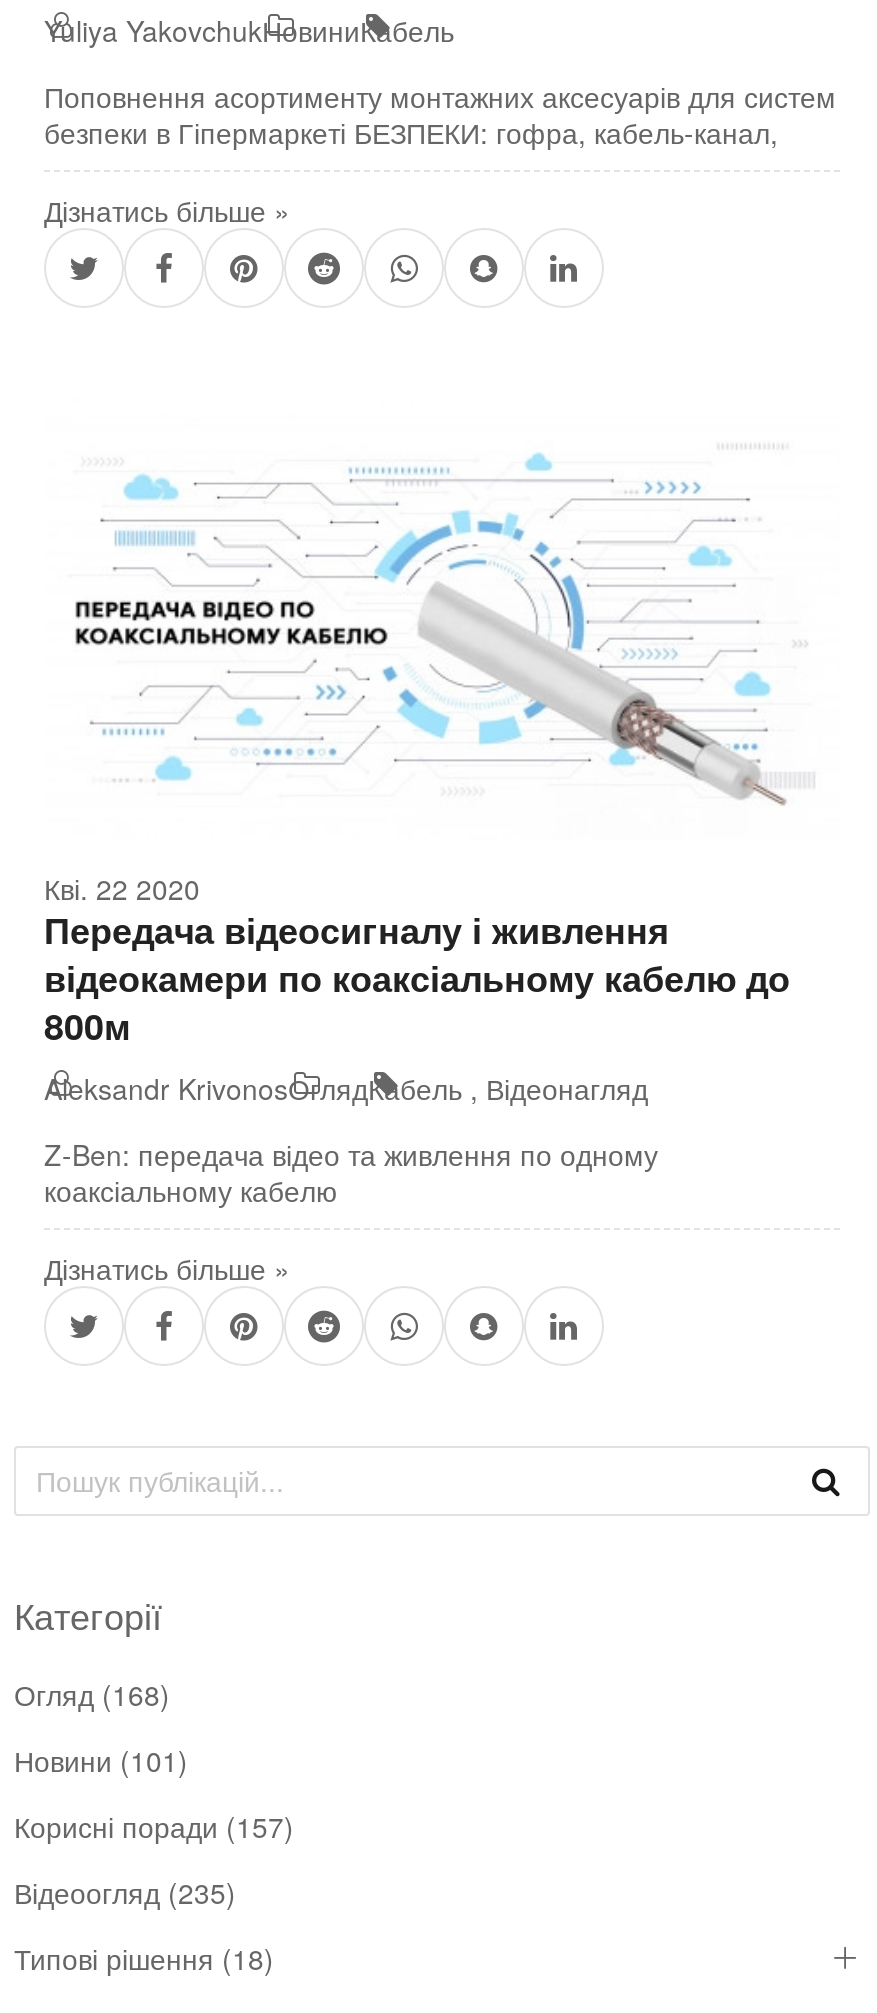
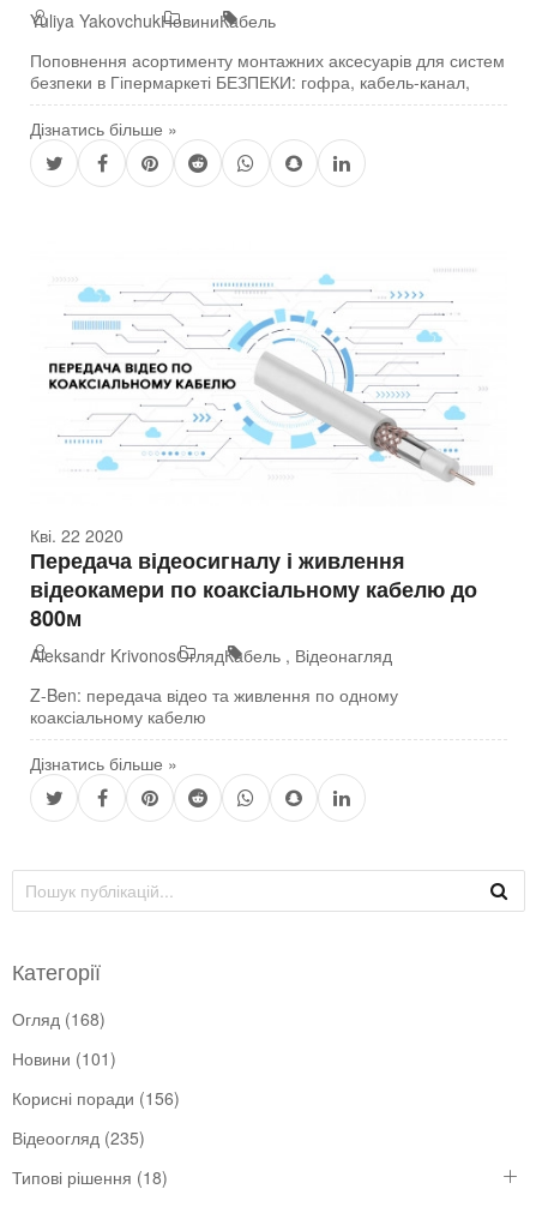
- Корисні поради (157)
+ Корисні поради (156)
